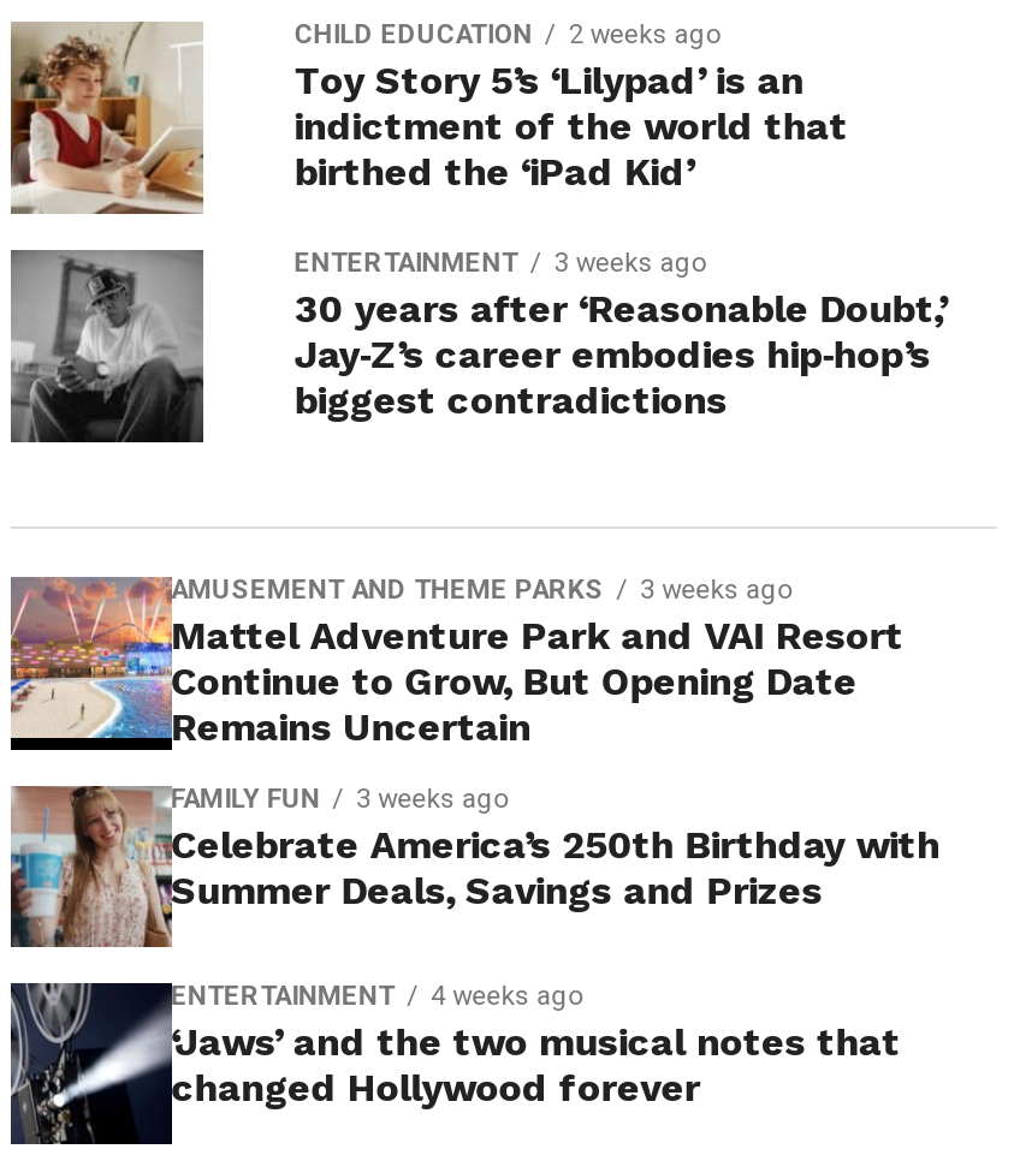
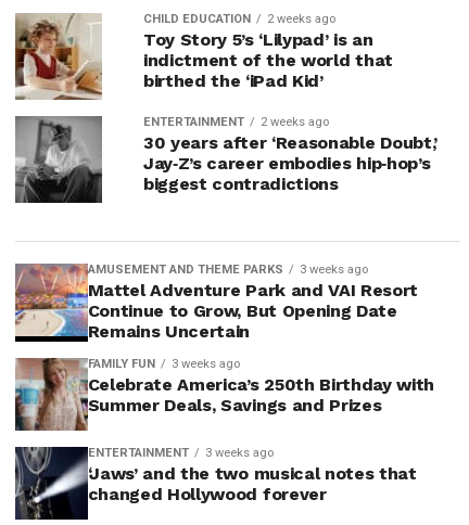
- ENTERTAINMENT 3 weeks ago
+ ENTERTAINMENT 2 weeks ago

- ENTERTAINMENT 4 weeks ago
+ ENTERTAINMENT 3 weeks ago
